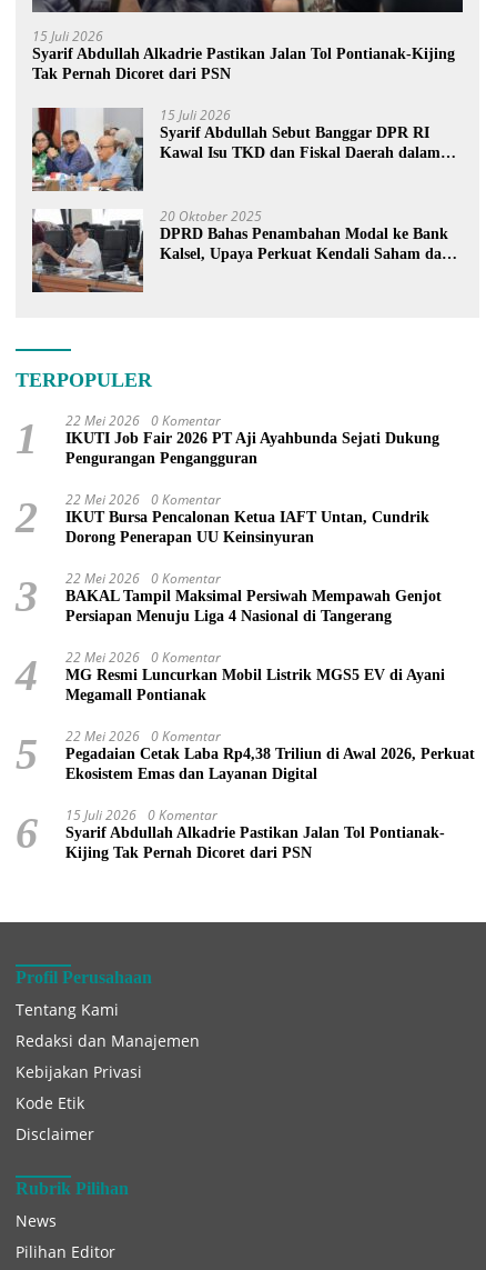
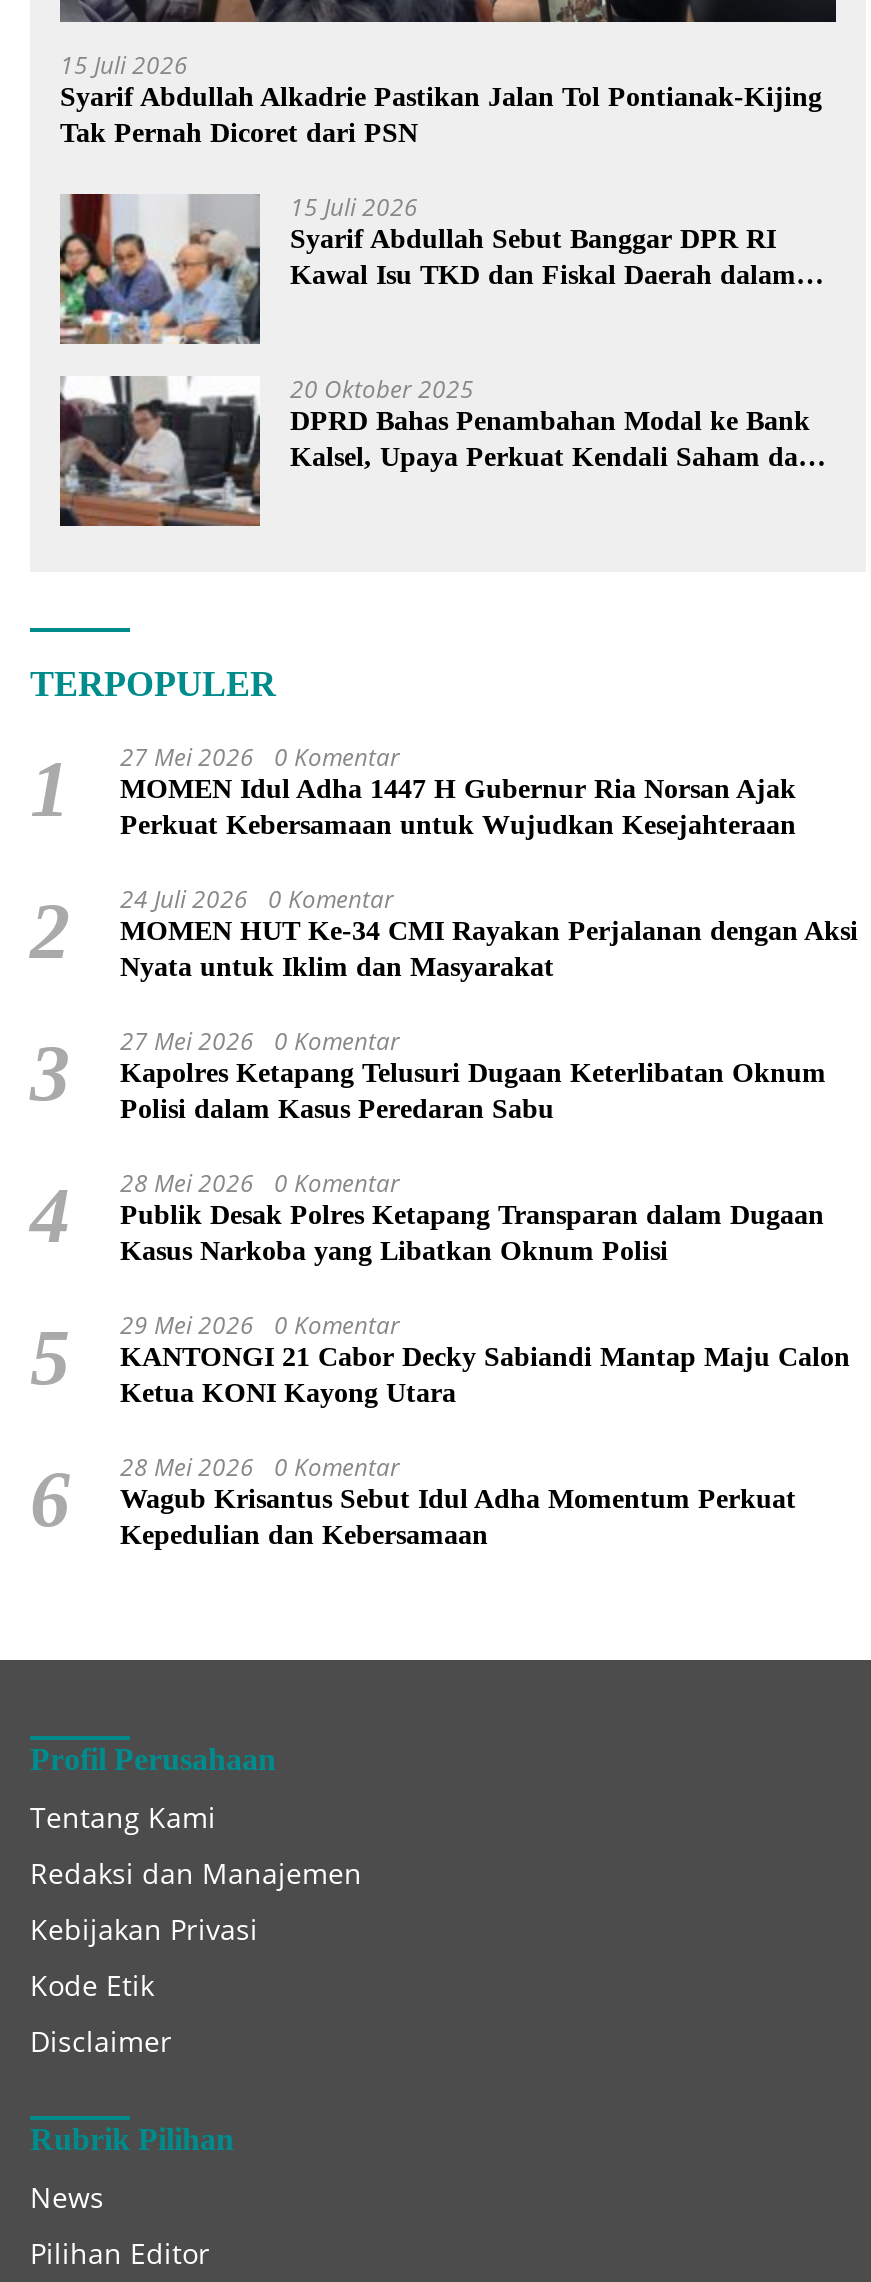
- 22 Mei 2026 0 Komentar
- IKUTI Job Fair 2026 PT Aji Ayahbunda Sejati Dukung
- Pengurangan Pengangguran
+ 27 Mei 2026 0 Komentar
+ MOMEN Idul Adha 1447 H Gubernur Ria Norsan Ajak
+ Perkuat Kebersamaan untuk Wujudkan Kesejahteraan

- 22 Mei 2026 0 Komentar
- IKUT Bursa Pencalonan Ketua IAFT Untan, Cundrik
- Dorong Penerapan UU Keinsinyuran
+ 24 Juli 2026 0 Komentar
+ MOMEN HUT Ke-34 CMI Rayakan Perjalanan dengan Aksi
+ Nyata untuk Iklim dan Masyarakat

- 22 Mei 2026 0 Komentar
- BAKAL Tampil Maksimal Persiwah Mempawah Genjot
- Persiapan Menuju Liga 4 Nasional di Tangerang
+ 27 Mei 2026 0 Komentar
+ Kapolres Ketapang Telusuri Dugaan Keterlibatan Oknum
+ Polisi dalam Kasus Peredaran Sabu

- 22 Mei 2026 0 Komentar
- MG Resmi Luncurkan Mobil Listrik MGS5 EV di Ayani
- Megamall Pontianak
+ 28 Mei 2026 0 Komentar
+ Publik Desak Polres Ketapang Transparan dalam Dugaan
+ Kasus Narkoba yang Libatkan Oknum Polisi

- 22 Mei 2026 0 Komentar
- Pegadaian Cetak Laba Rp4,38 Triliun di Awal 2026, Perkuat
- Ekosistem Emas dan Layanan Digital
+ 29 Mei 2026 0 Komentar
+ KANTONGI 21 Cabor Decky Sabiandi Mantap Maju Calon
+ Ketua KONI Kayong Utara

- 15 Juli 2026 0 Komentar
- Syarif Abdullah Alkadrie Pastikan Jalan Tol Pontianak-
- Kijing Tak Pernah Dicoret dari PSN
+ 28 Mei 2026 0 Komentar
+ Wagub Krisantus Sebut Idul Adha Momentum Perkuat
+ Kepedulian dan Kebersamaan
